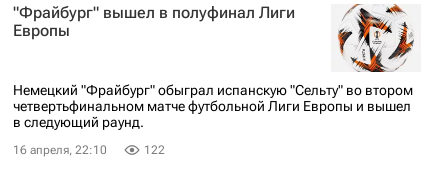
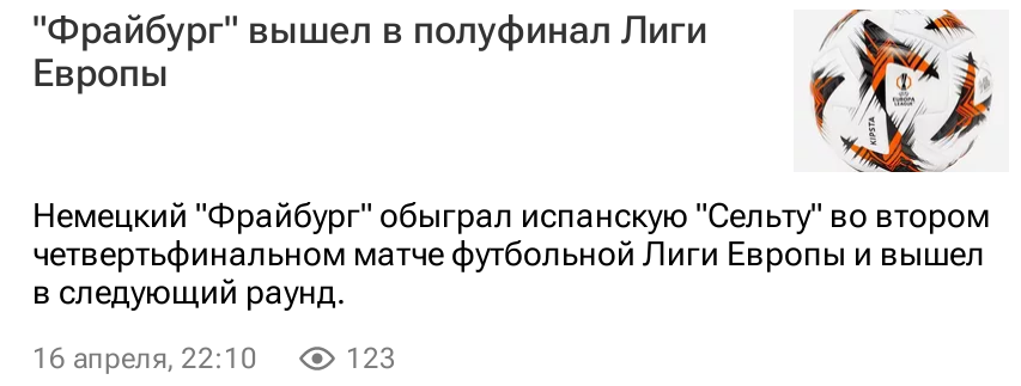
- 122
+ 123
